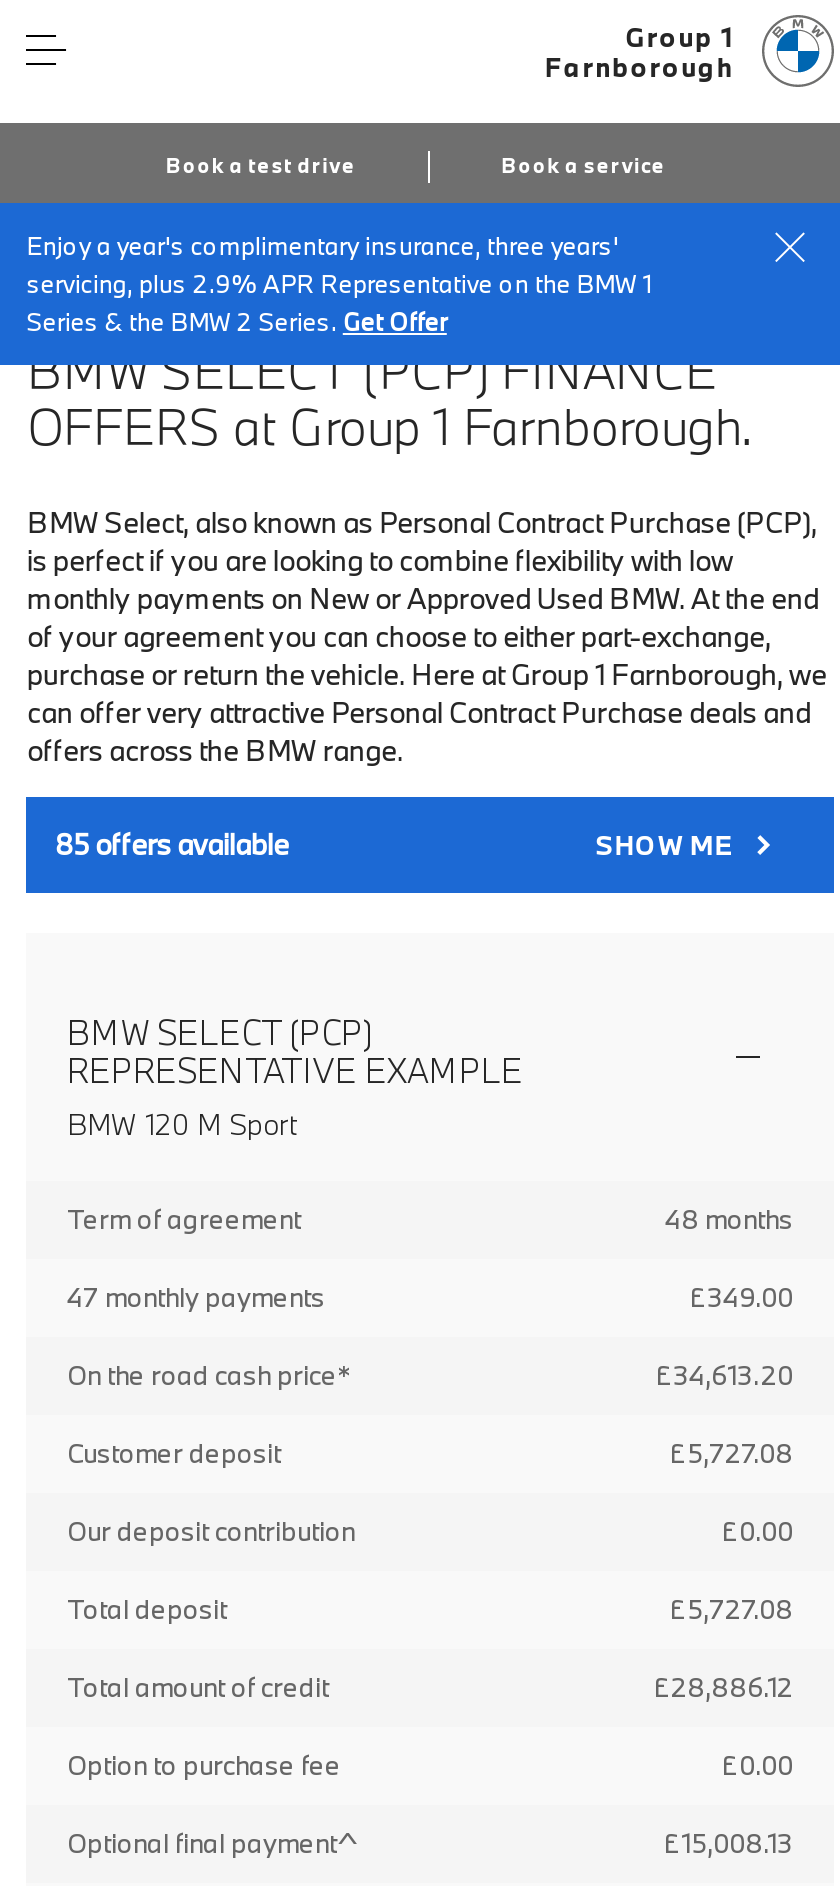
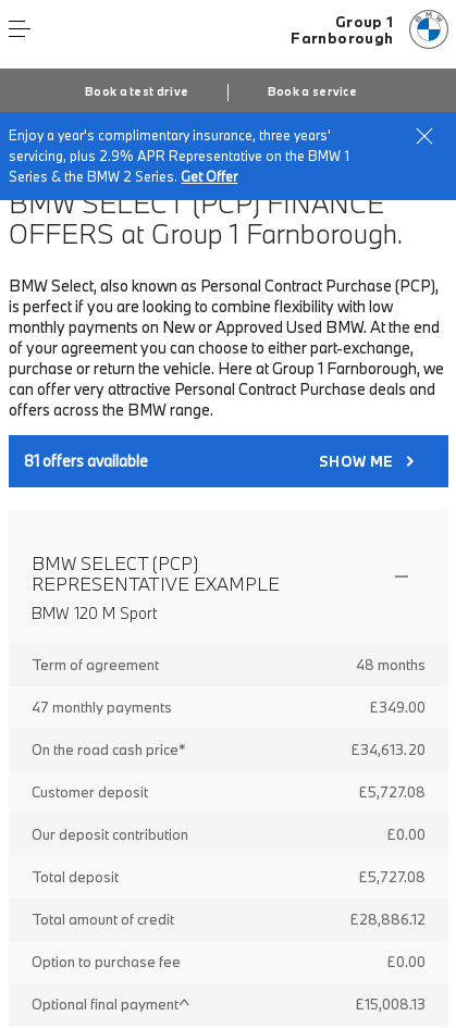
- 85 offers available
+ 81 offers available
